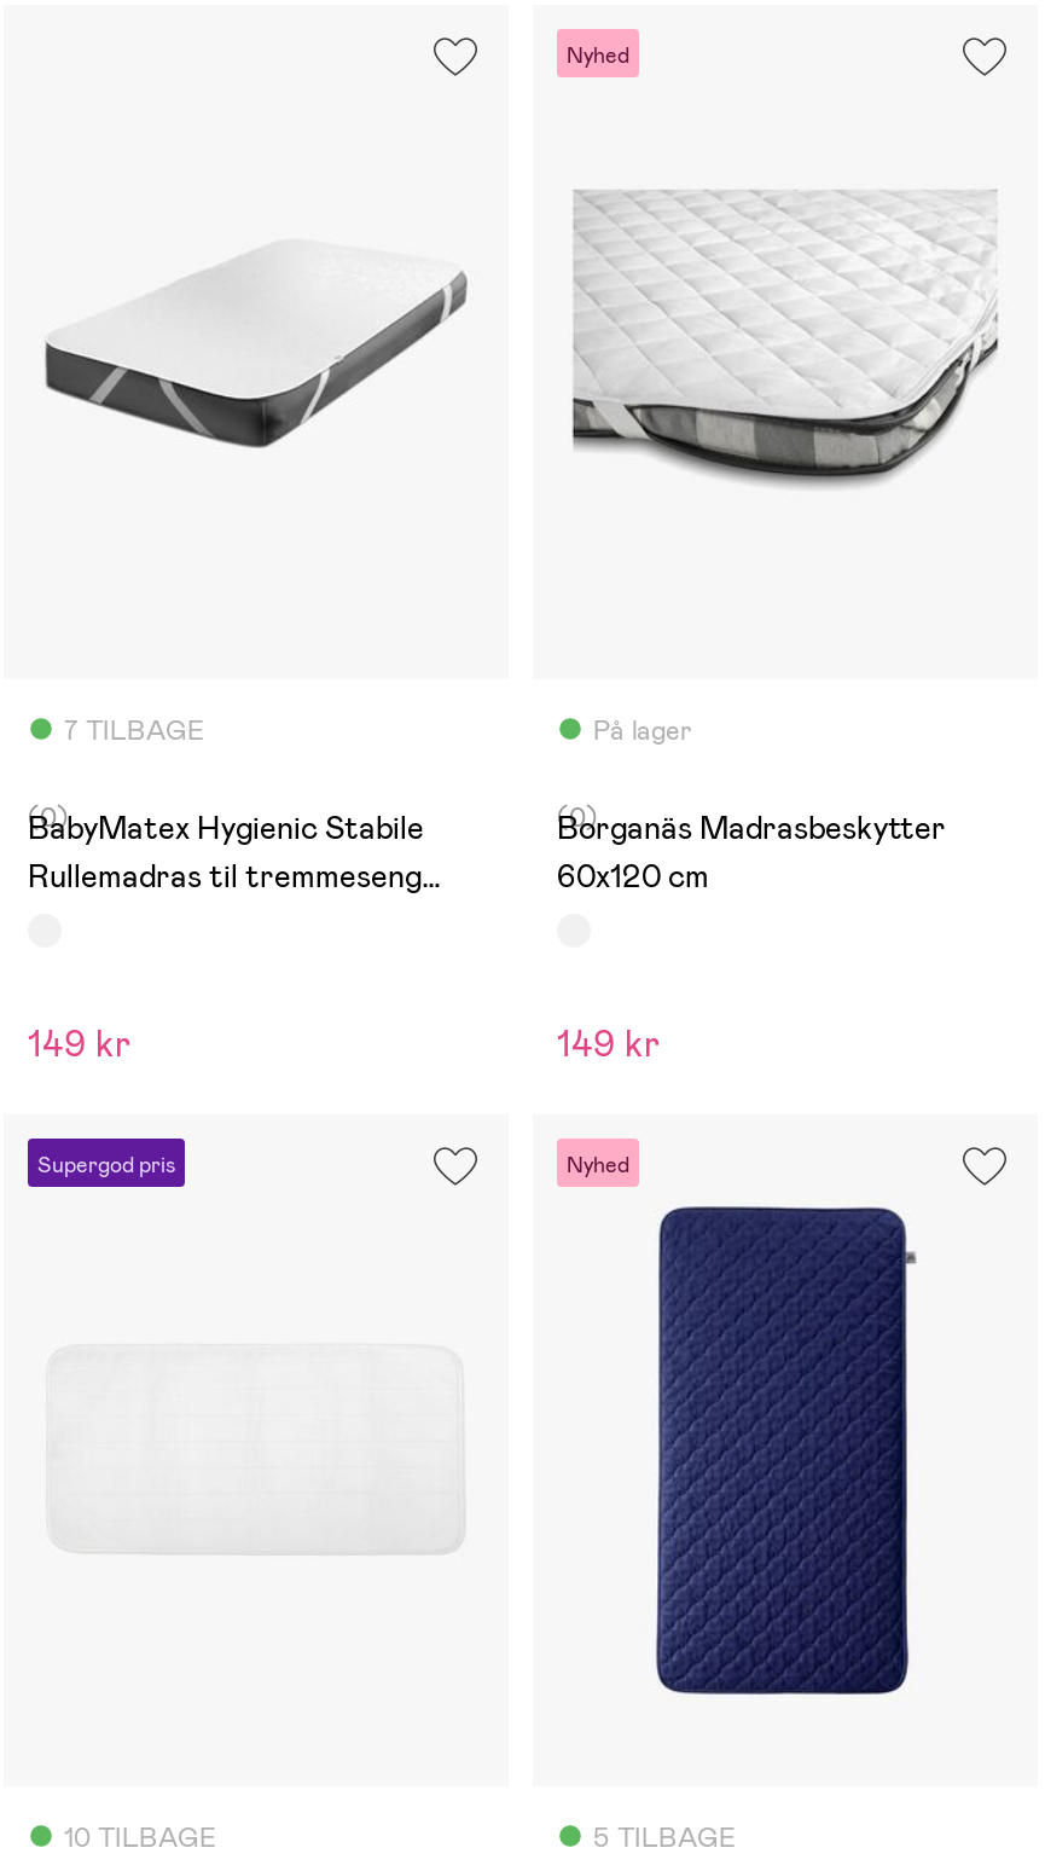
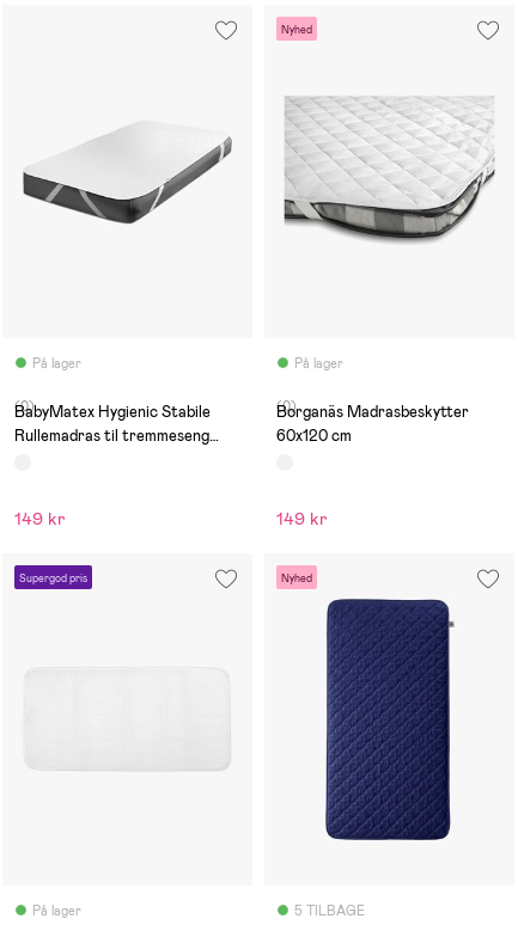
- 7 TILBAGE
+ På lager

- 10 TILBAGE
+ På lager
